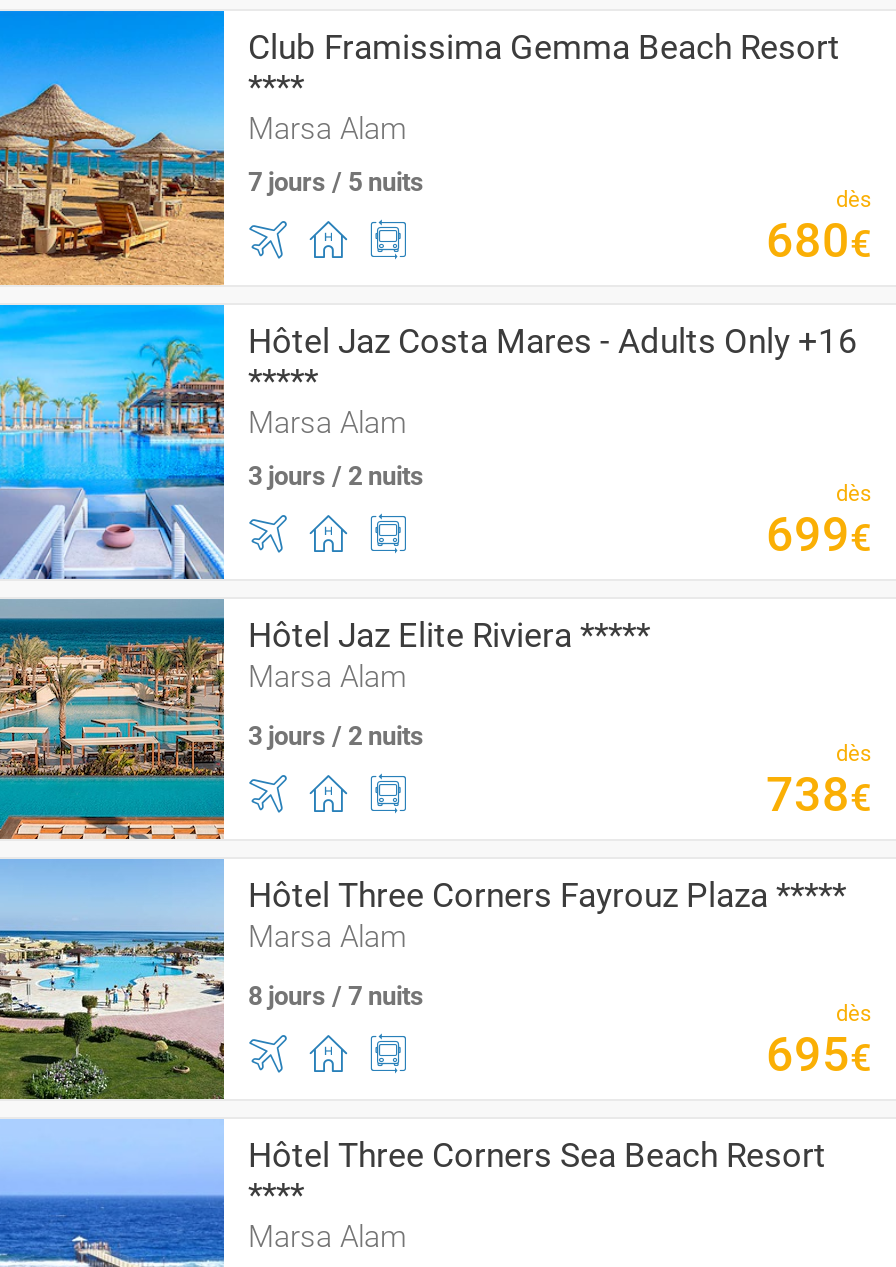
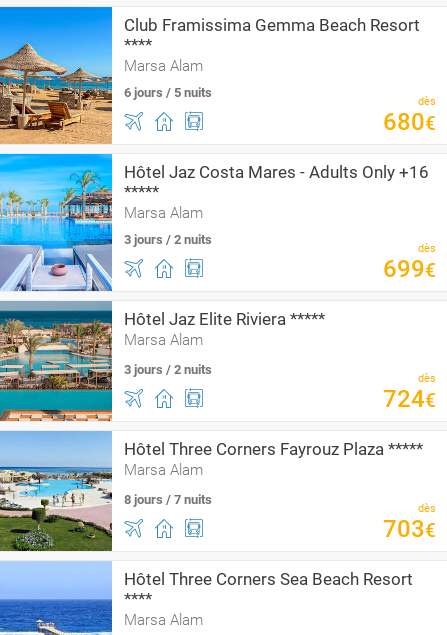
- 7 jours / 5 nuits
+ 6 jours / 5 nuits

- 738€
+ 724€

- 695€
+ 703€
